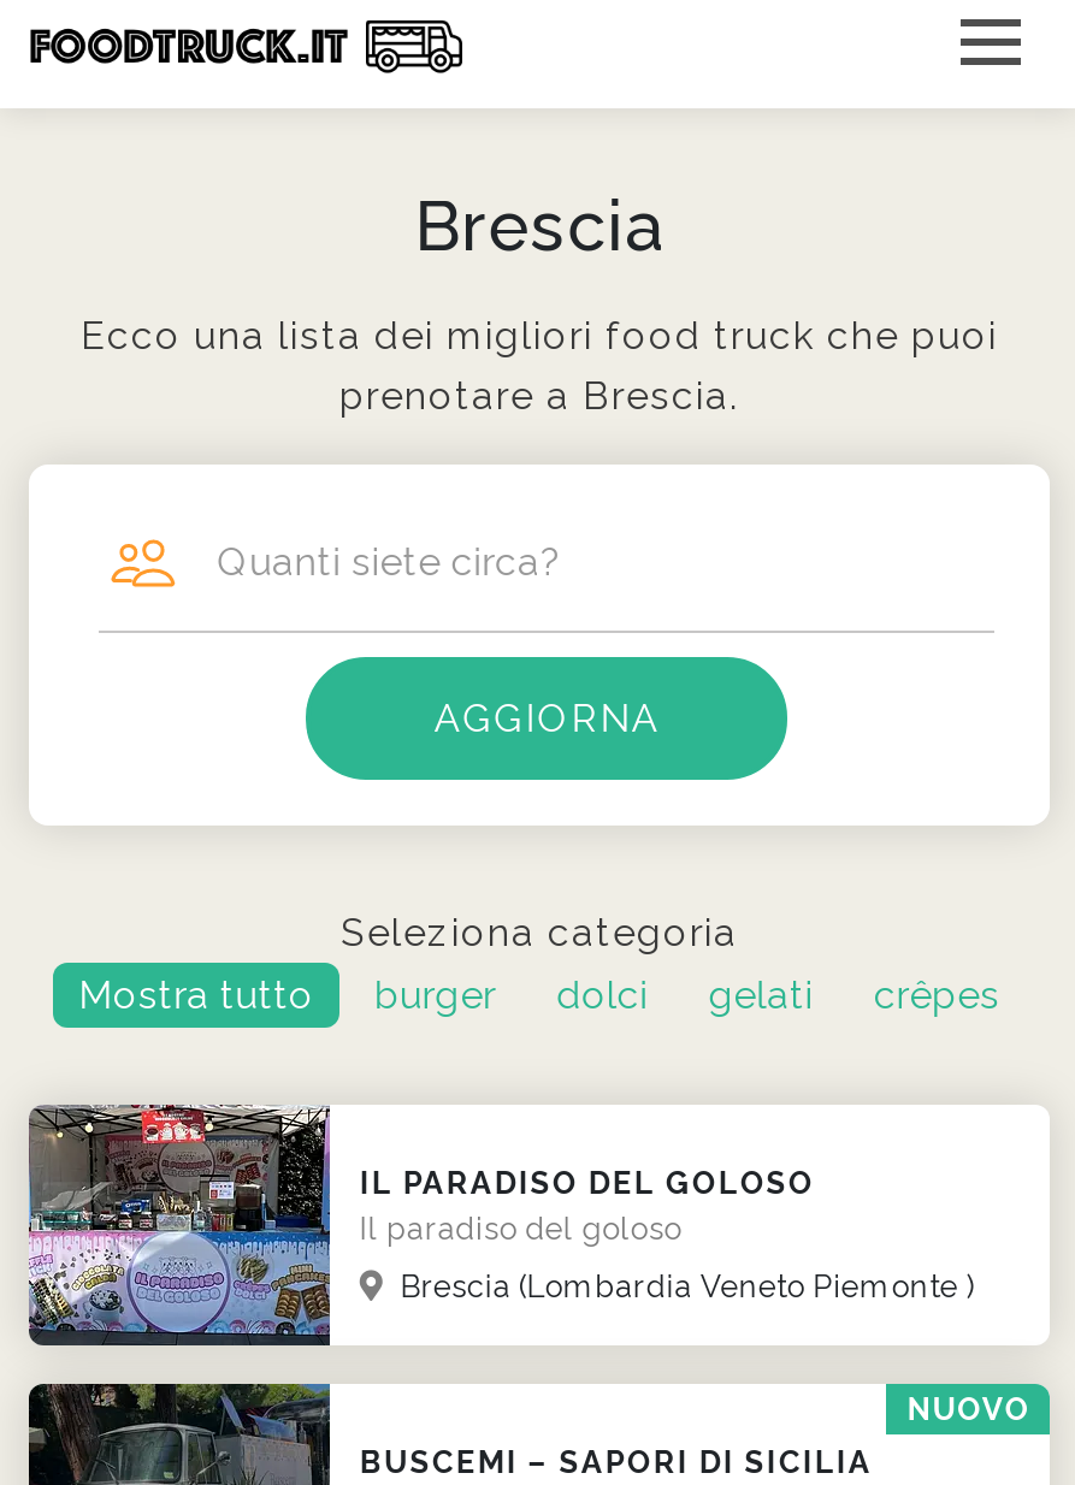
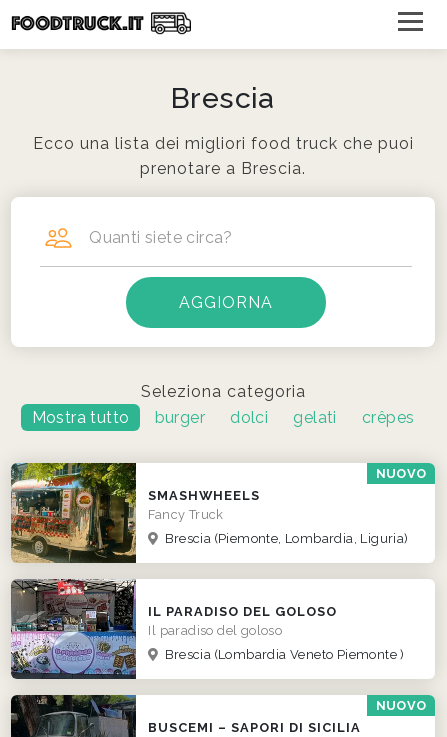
+ [image]
+ NUOVO
+ SMASHWHEELS
+ Fancy Truck
+ Brescia (Piemonte, Lombardia, Liguria)
